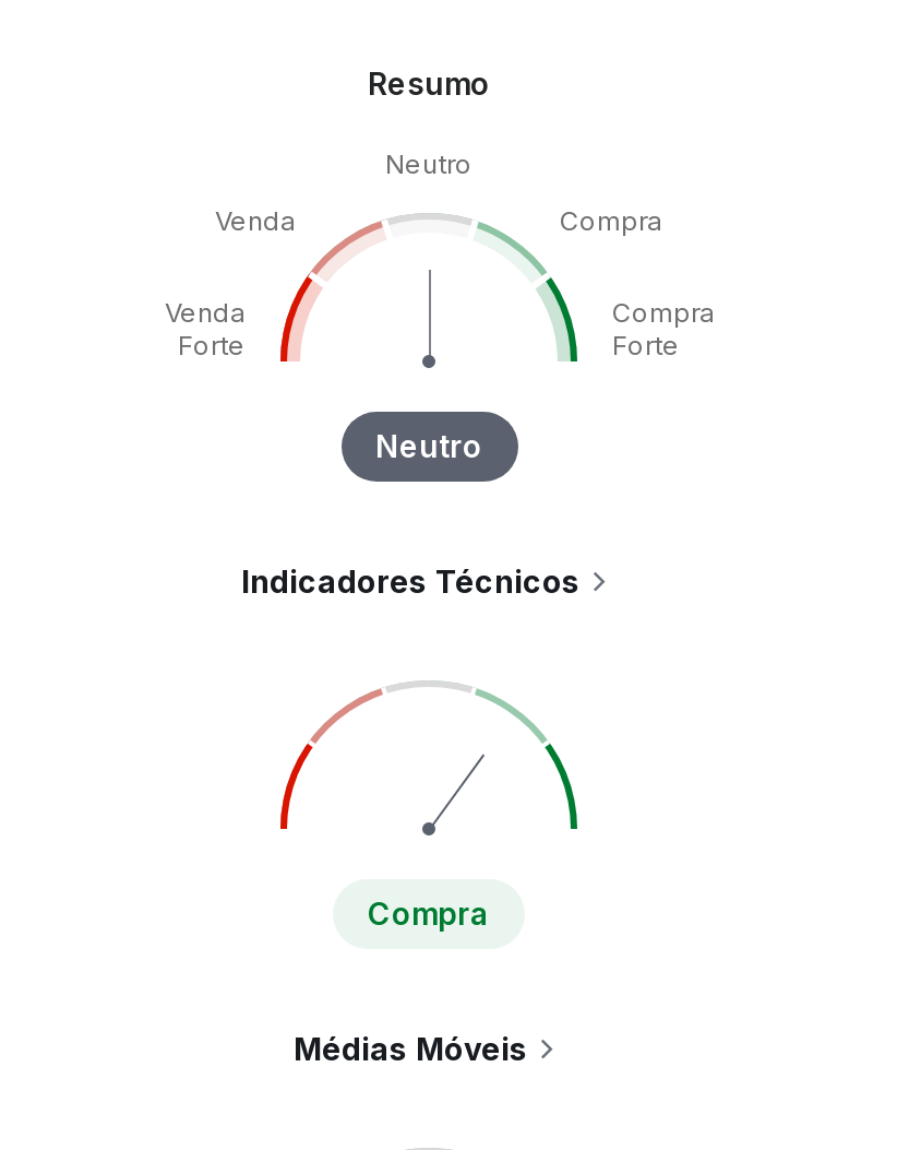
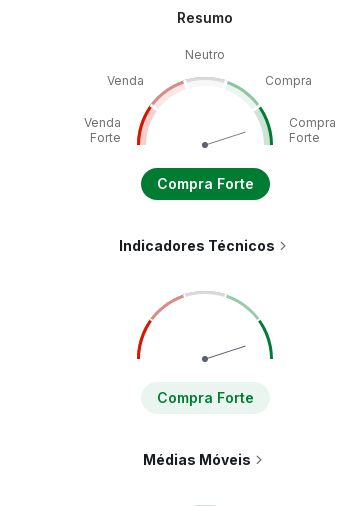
- Neutro
+ Compra Forte

- Compra
+ Compra Forte
